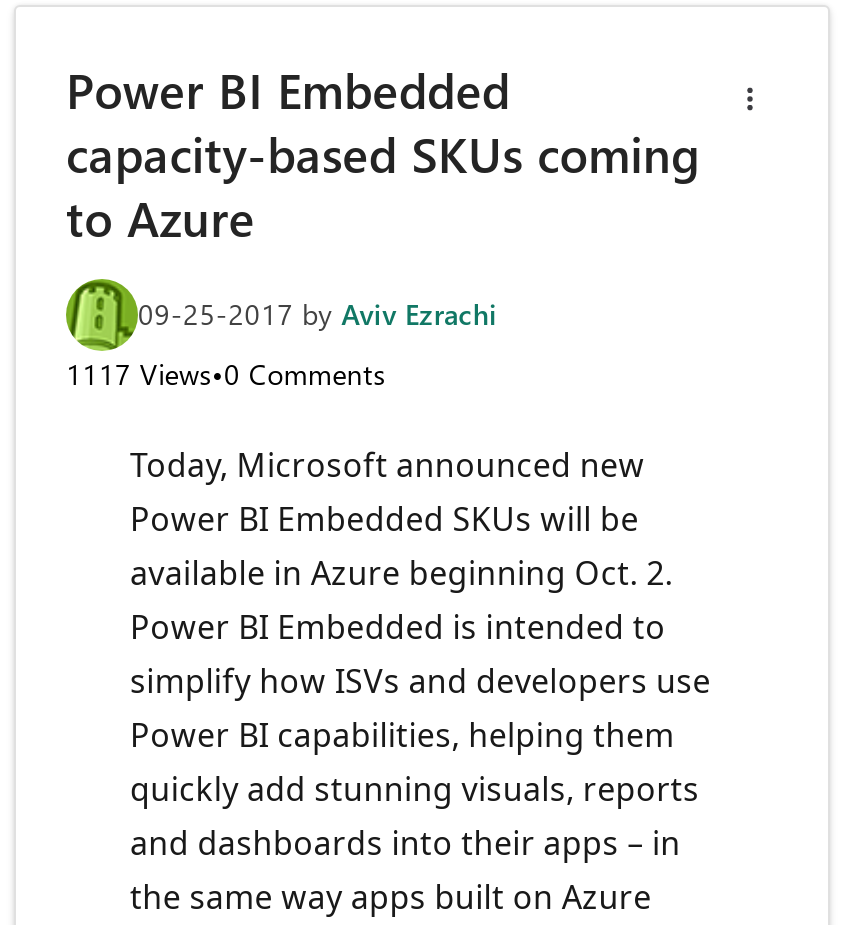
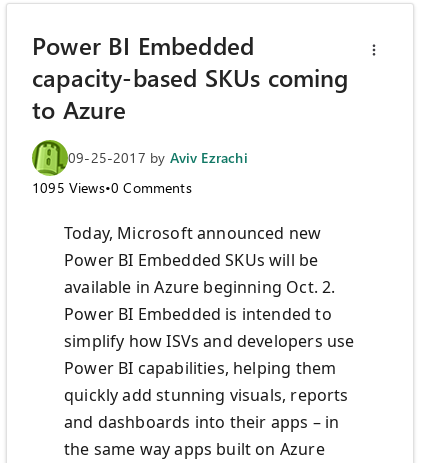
- 1117 Views•0 Comments
+ 1095 Views•0 Comments
